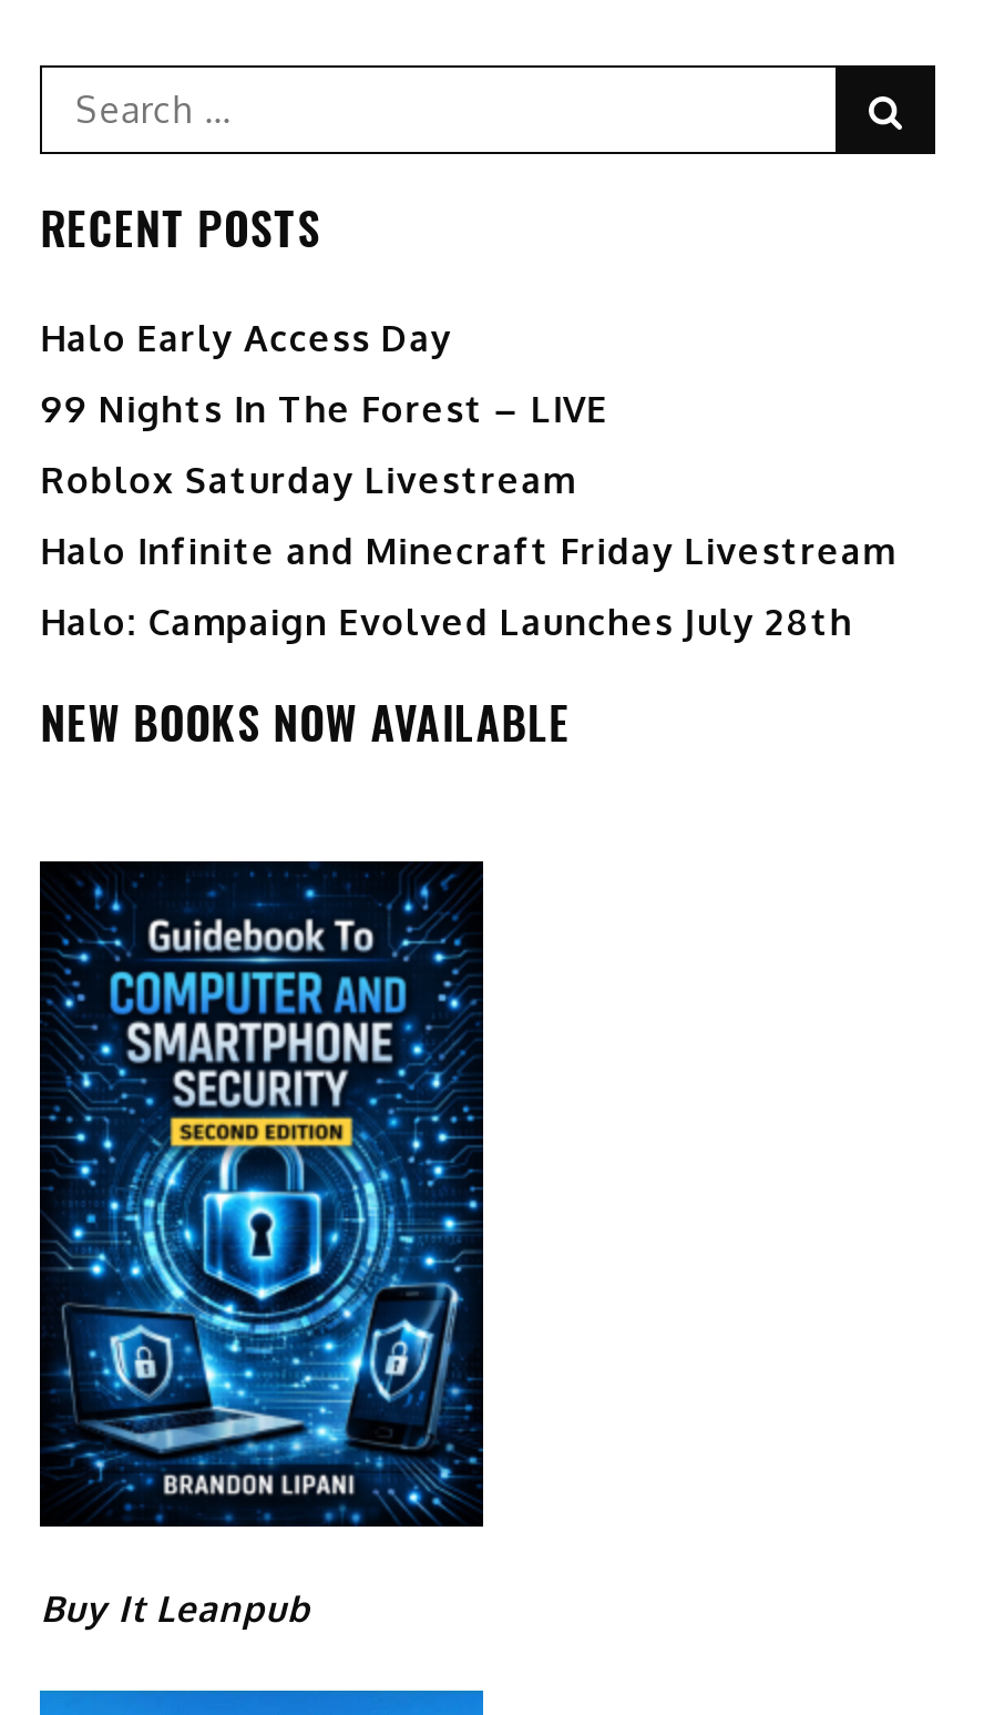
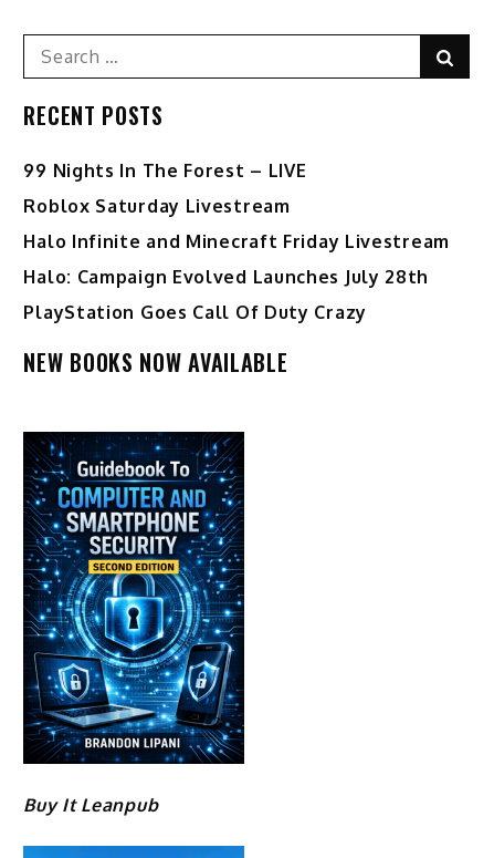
- Halo Early Access Day

moved up: 99 Nights In The Forest – LIVE | Roblox Saturday Livestream | Halo Infinite and Minecraft Friday Livestream | Halo: Campaign Evolved Launches July 28th

+ PlayStation Goes Call Of Duty Crazy
